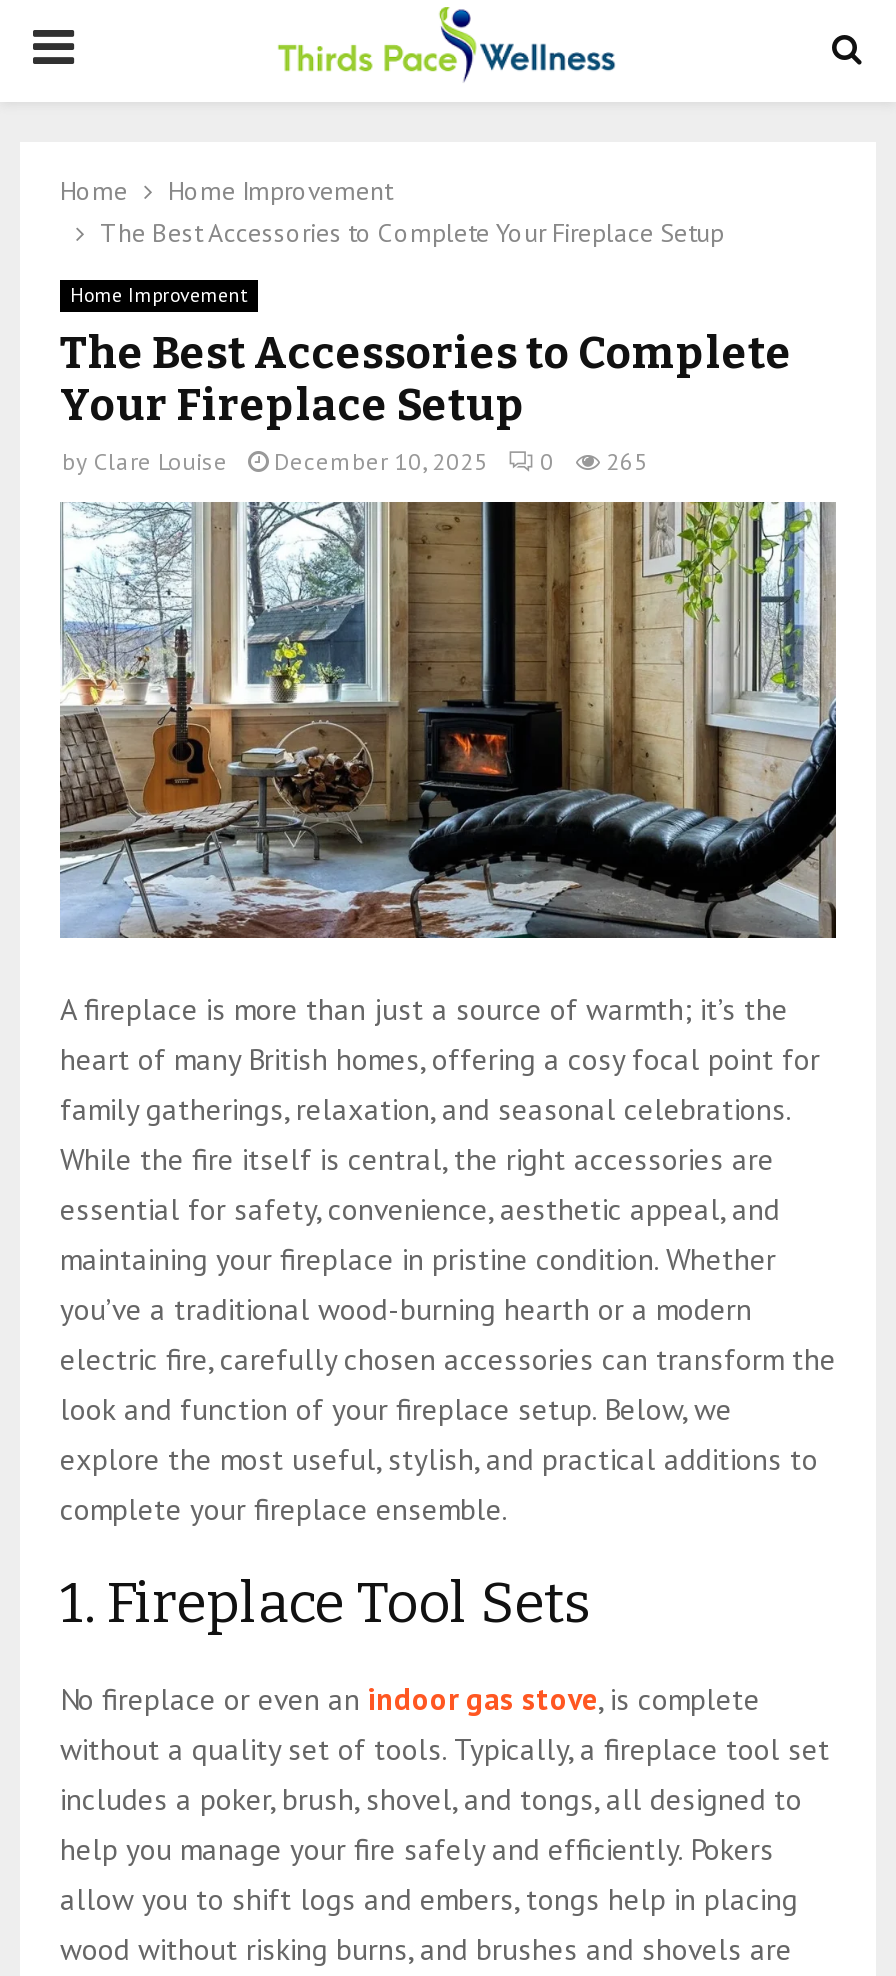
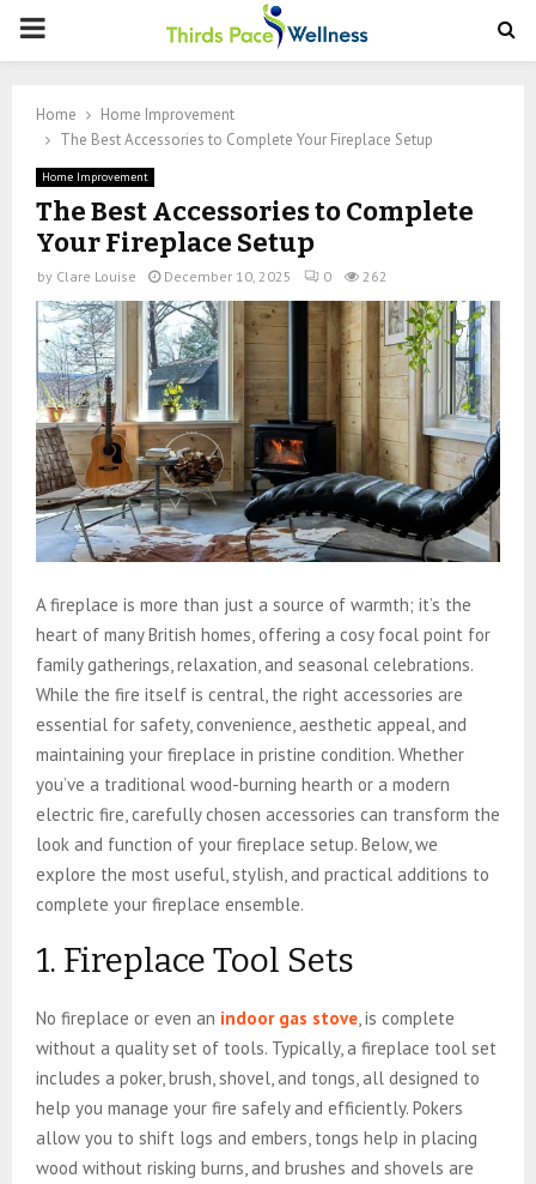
- by Clare Louise December 10, 2025 0 265
+ by Clare Louise December 10, 2025 0 262
